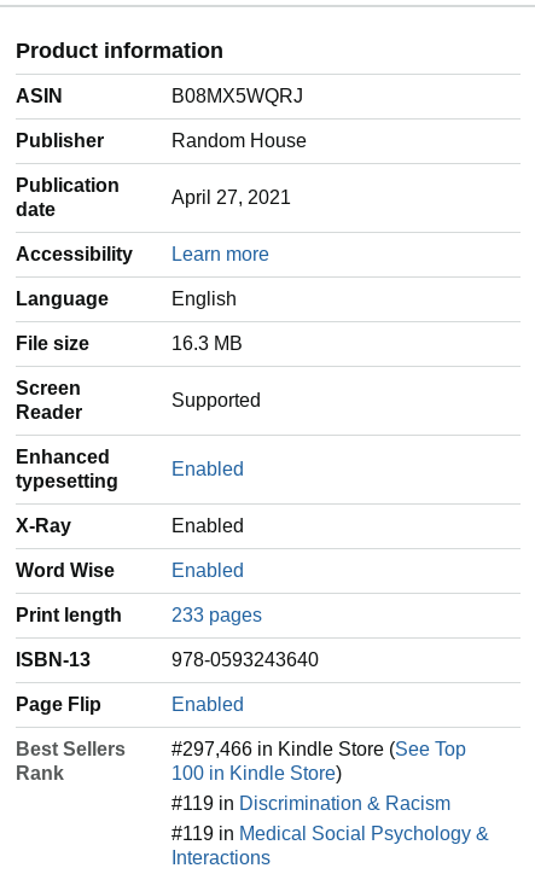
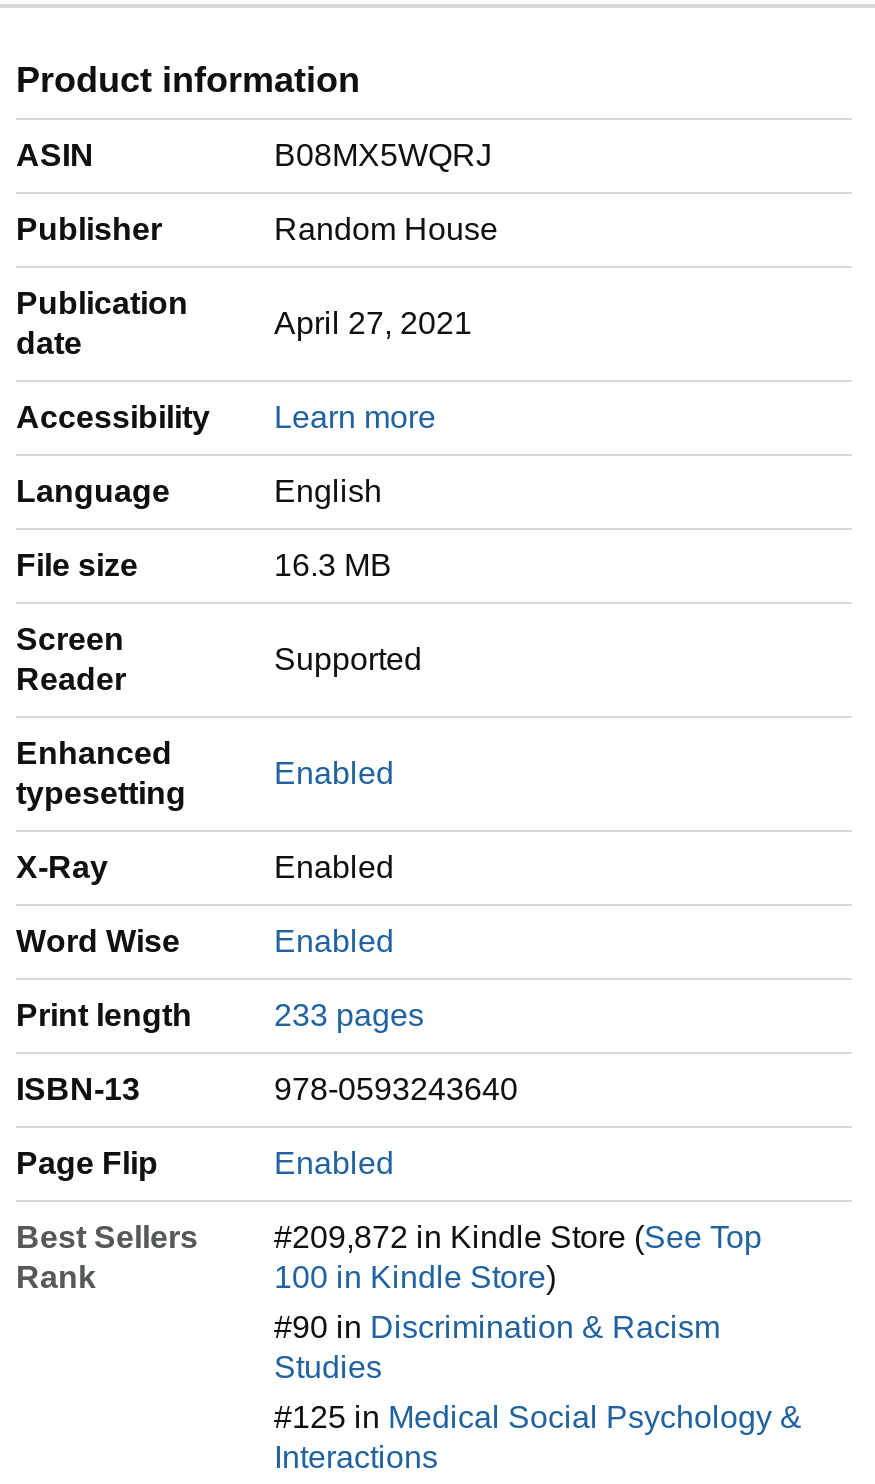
- #297,466 in Kindle Store (See Top
+ #209,872 in Kindle Store (See Top

- #119 in Discrimination & Racism
+ #90 in Discrimination & Racism
+ Studies

- #119 in Medical Social Psychology &
+ #125 in Medical Social Psychology &
